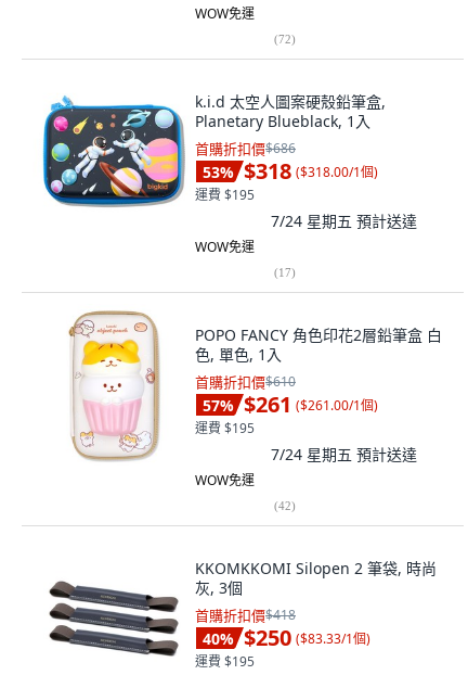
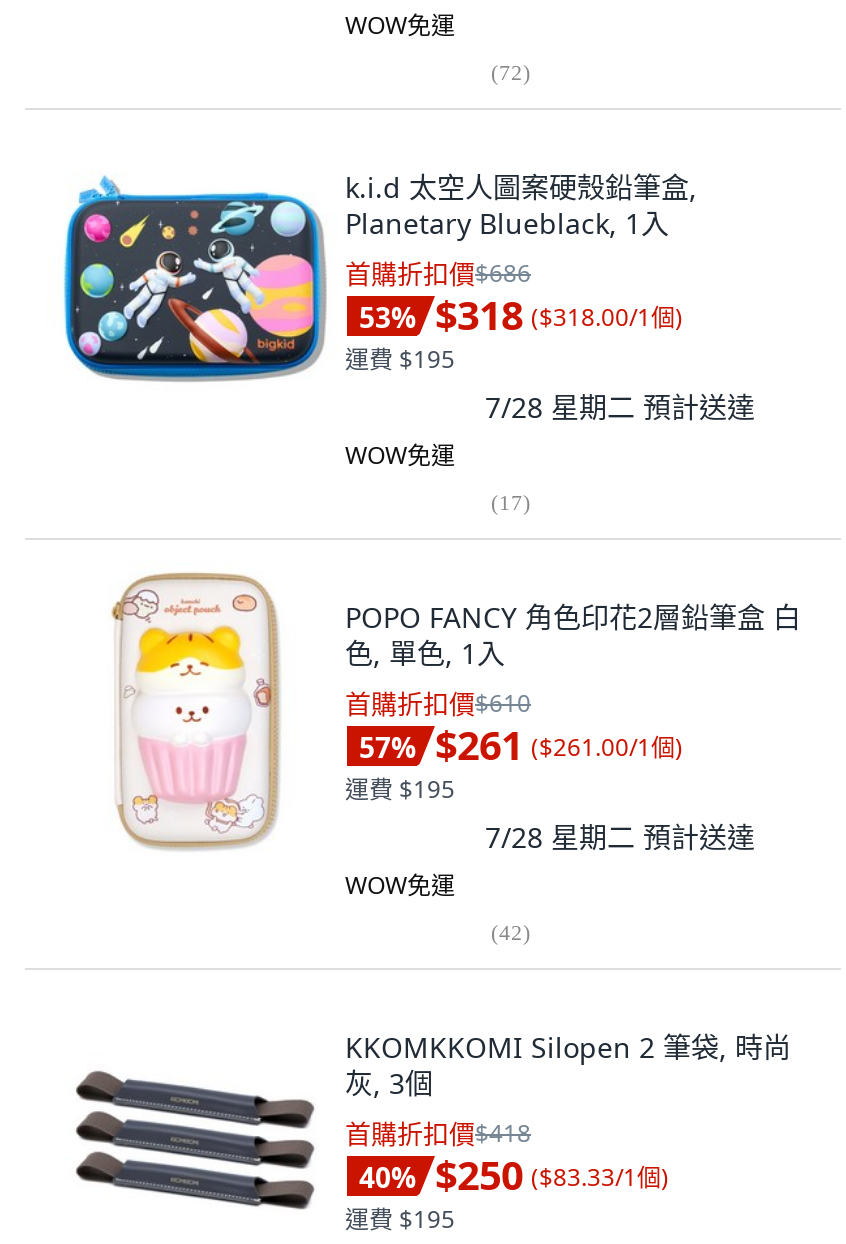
- 7/24 星期五預計送達
+ 7/28 星期二預計送達

- 7/24 星期五預計送達
+ 7/28 星期二預計送達
